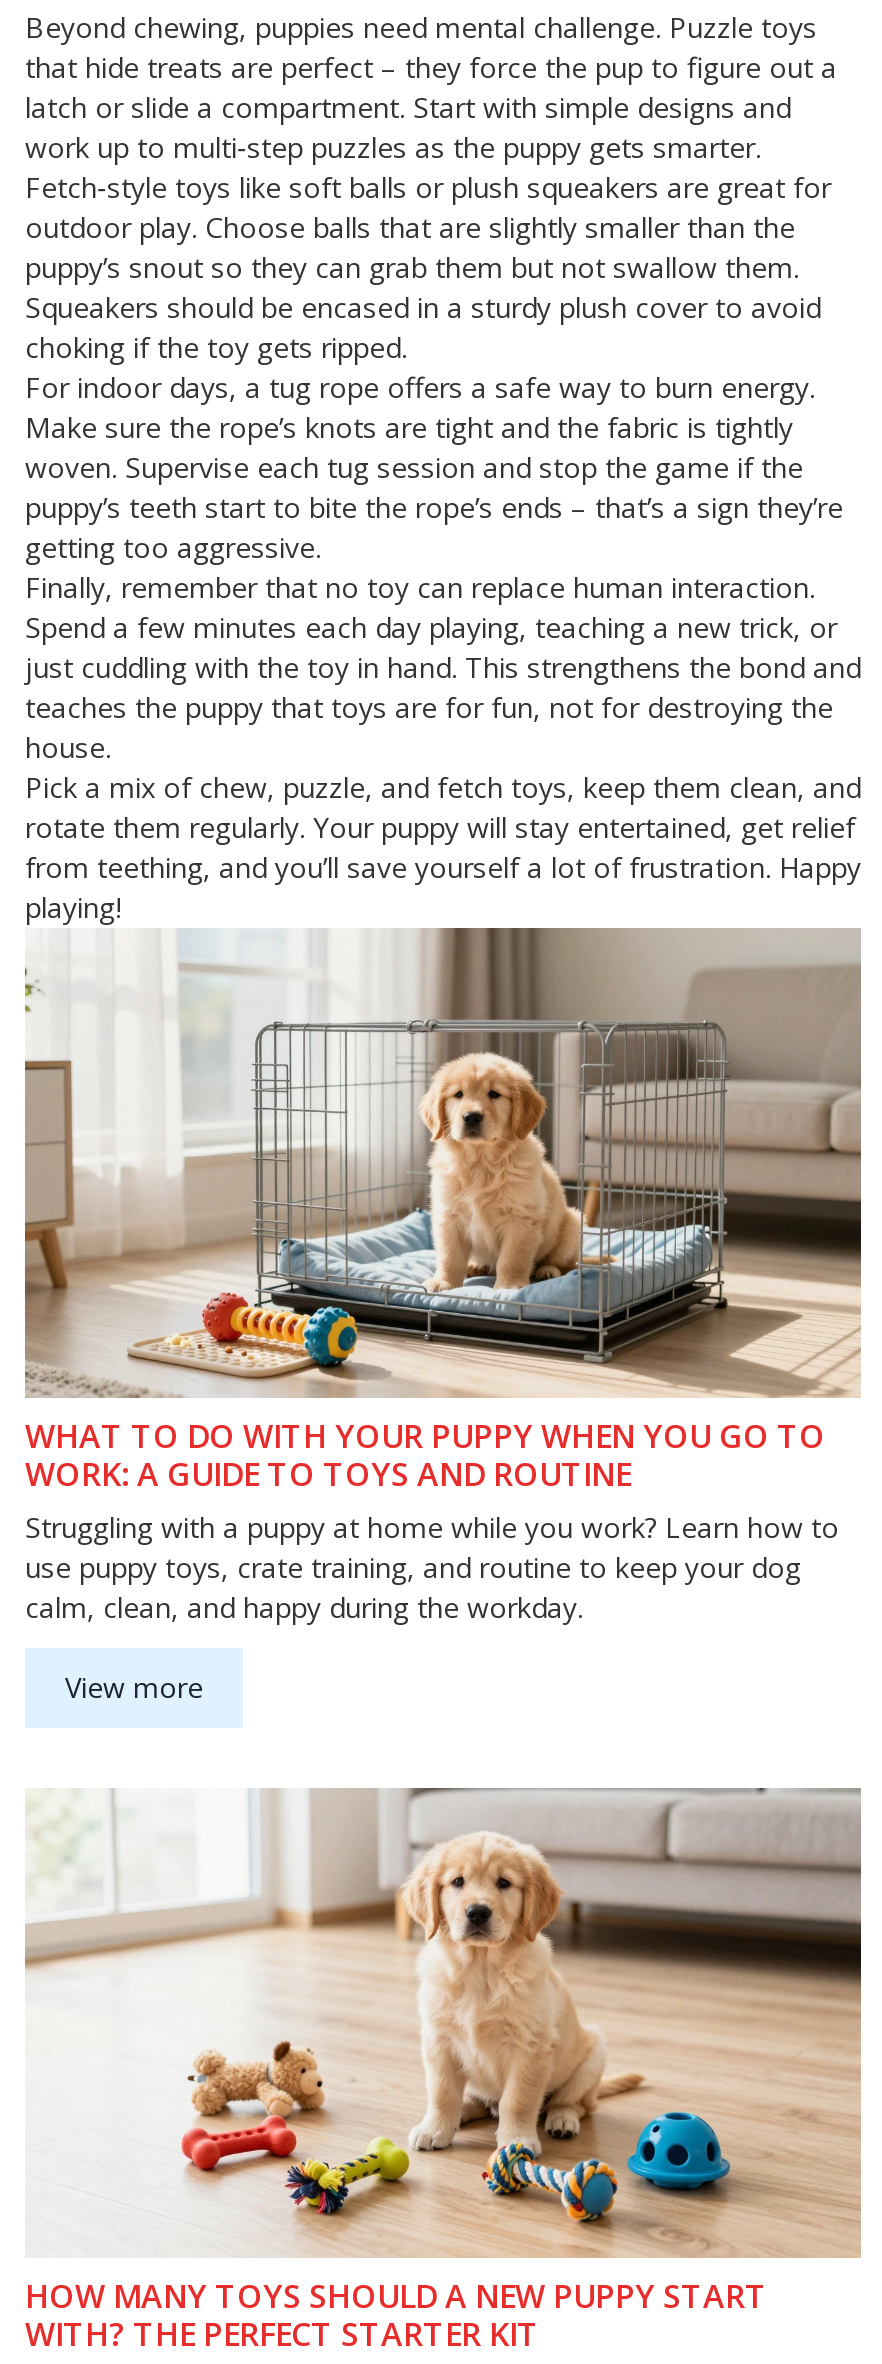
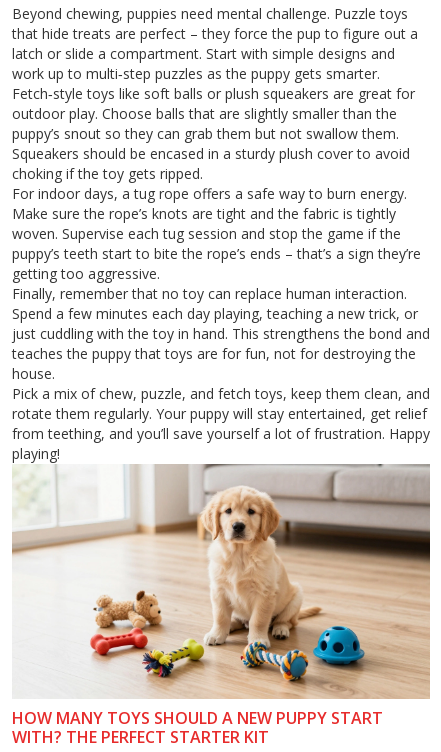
- [image]
- WHAT TO DO WITH YOUR PUPPY WHEN YOU GO TO
- WORK: A GUIDE TO TOYS AND ROUTINE
- Struggling with a puppy at home while you work? Learn how to
- use puppy toys, crate training, and routine to keep your dog
- calm, clean, and happy during the workday.
- View more
